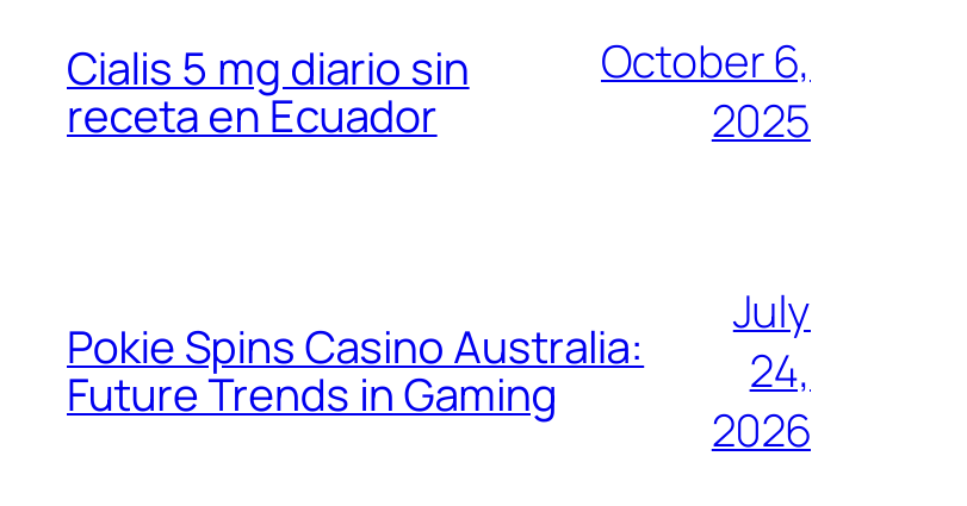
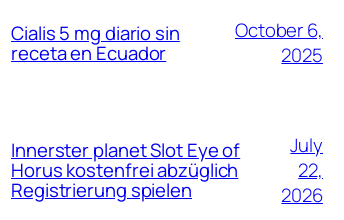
- Pokie Spins Casino Australia:
- Future Trends in Gaming
+ Innerster planet Slot Eye of
+ Horus kostenfrei abzüglich
+ Registrierung spielen

- 24,
+ 22,
